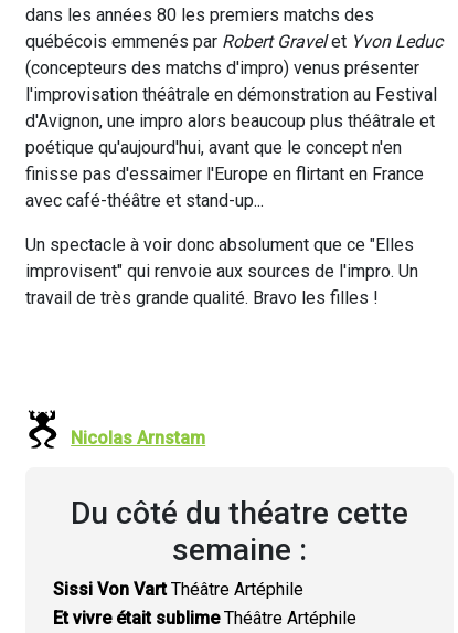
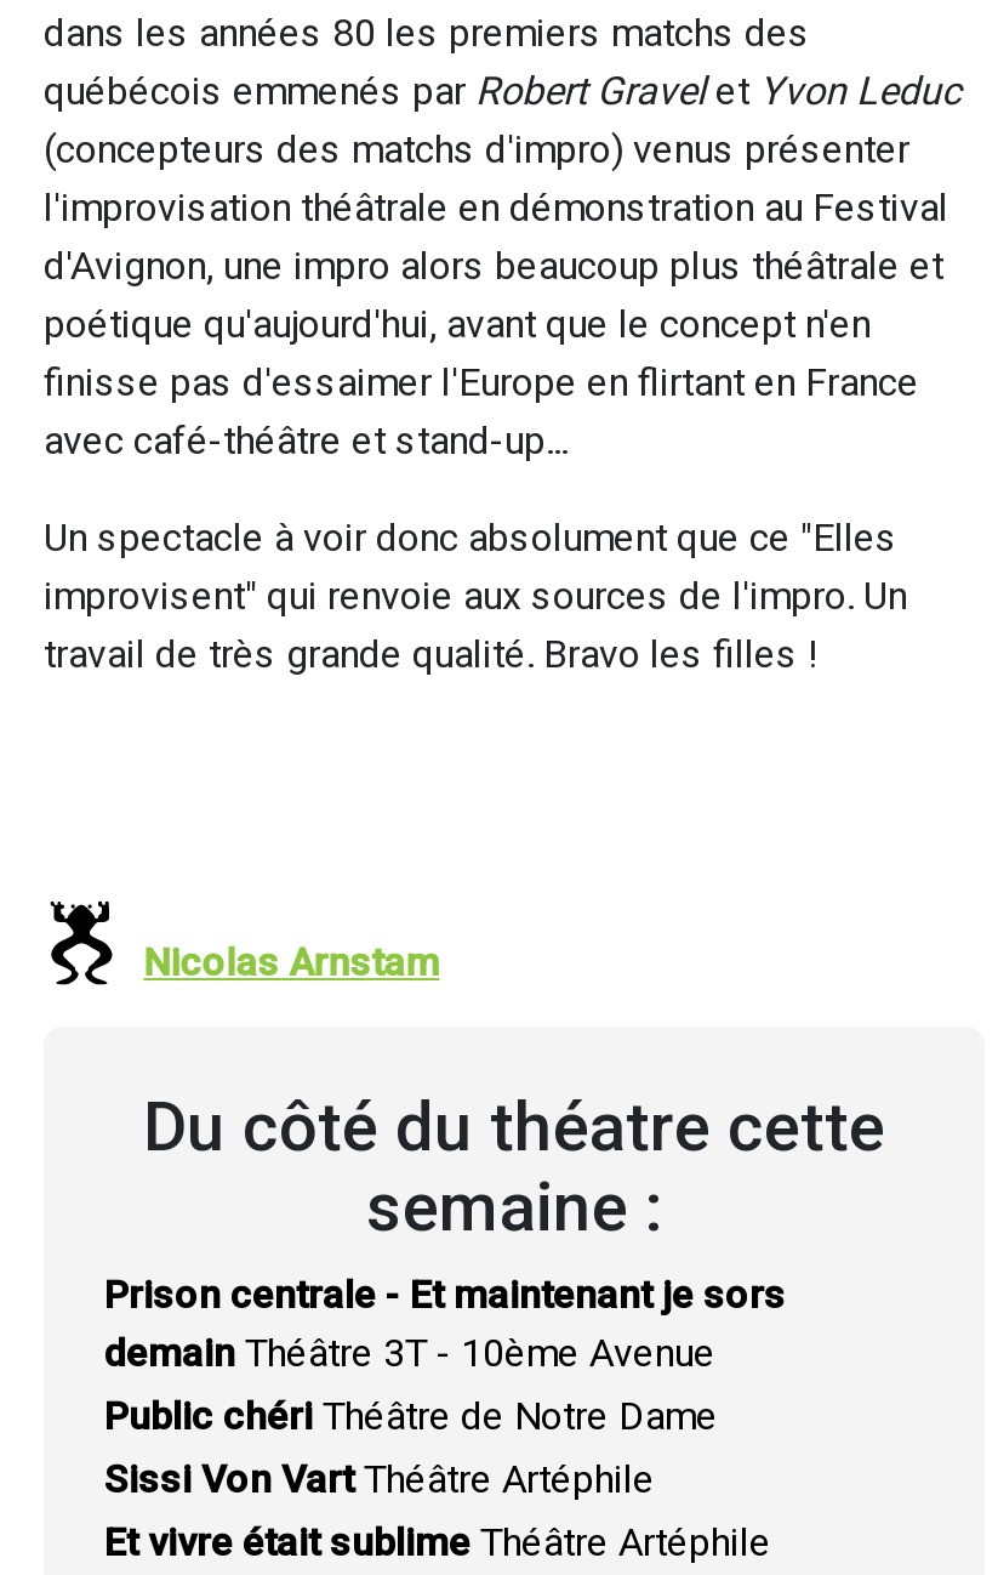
+ Prison centrale - Et maintenant je sors
+ demain Théâtre 3T - 10ème Avenue
+ Public chéri Théâtre de Notre Dame
